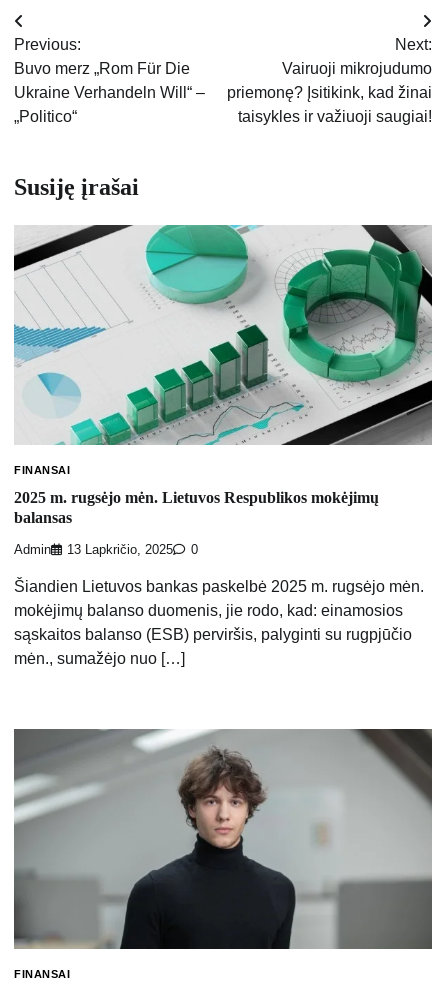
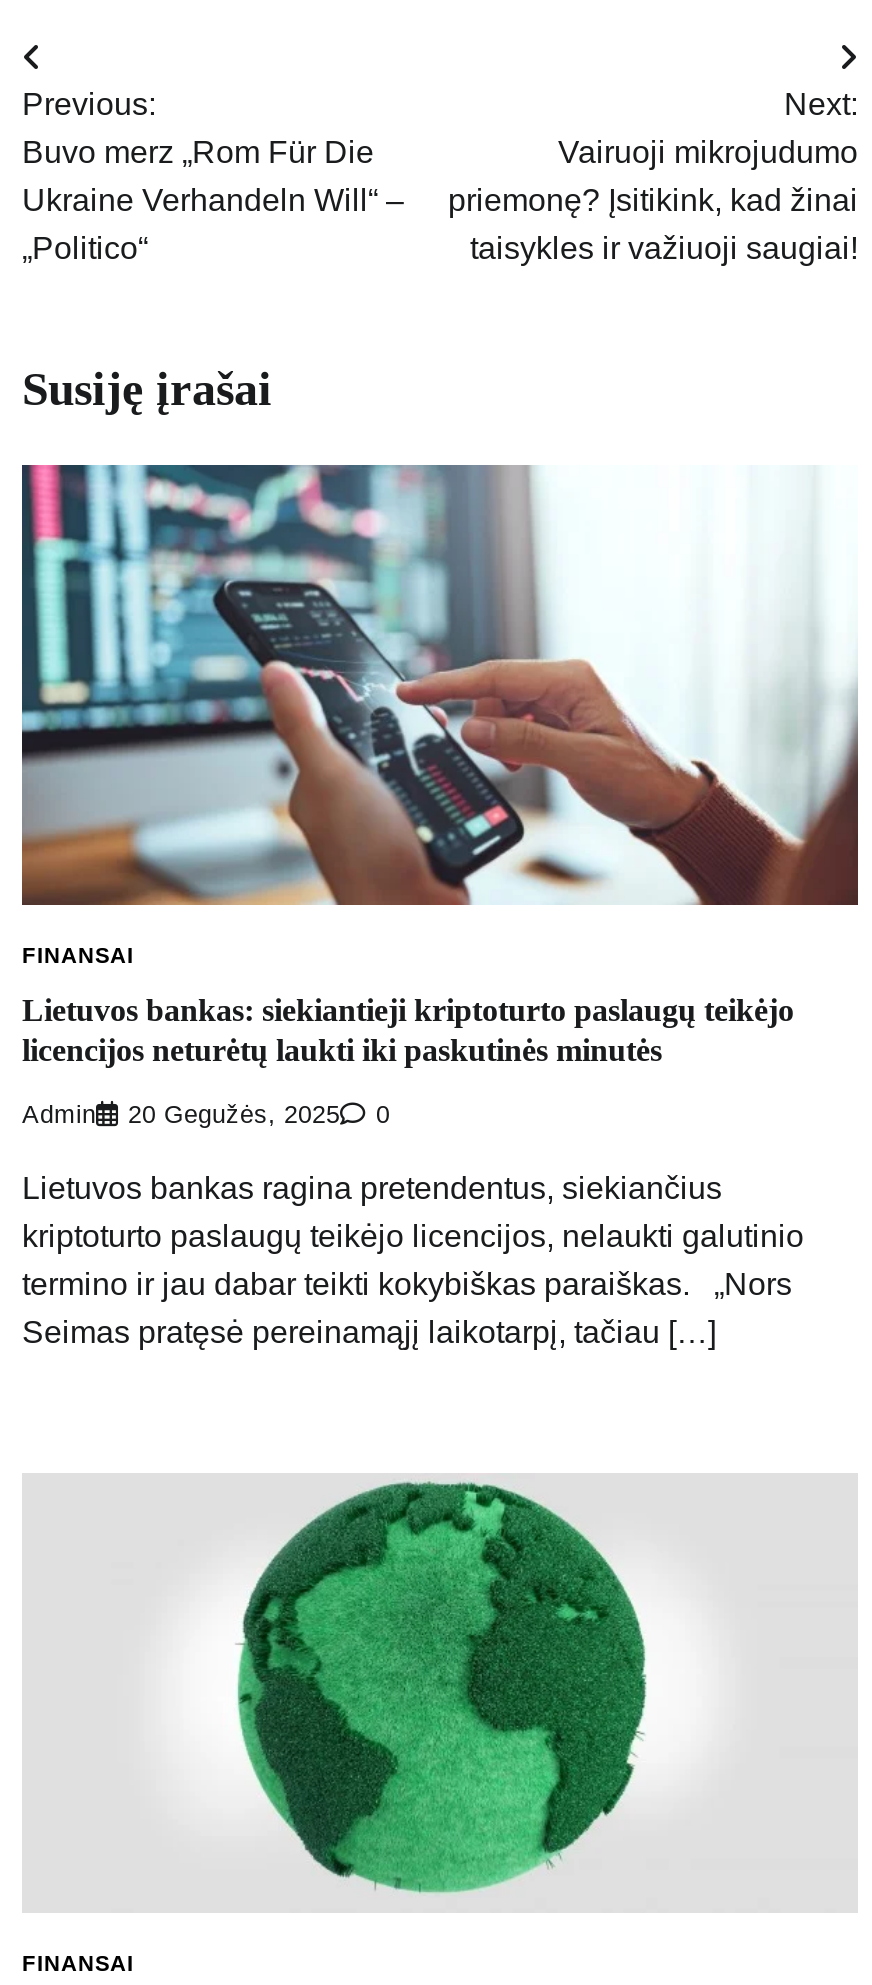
- [image]
+ [image]

- 2025 m. rugsėjo mėn. Lietuvos Respublikos mokėjimų
- balansas
+ Lietuvos bankas: siekiantieji kriptoturto paslaugų teikėjo
+ licencijos neturėtų laukti iki paskutinės minutės

- Admin 13 Lapkričio, 2025 0
+ Admin 20 Gegužės, 2025 0

- Šiandien Lietuvos bankas paskelbė 2025 m. rugsėjo mėn.
- mokėjimų balanso duomenis, jie rodo, kad: einamosios
- sąskaitos balanso (ESB) perviršis, palyginti su rugpjūčio
- mėn., sumažėjo nuo […]
+ Lietuvos bankas ragina pretendentus, siekiančius
+ kriptoturto paslaugų teikėjo licencijos, nelaukti galutinio
+ termino ir jau dabar teikti kokybiškas paraiškas. „Nors
+ Seimas pratęsė pereinamąjį laikotarpį, tačiau […]

- [image]
+ [image]
